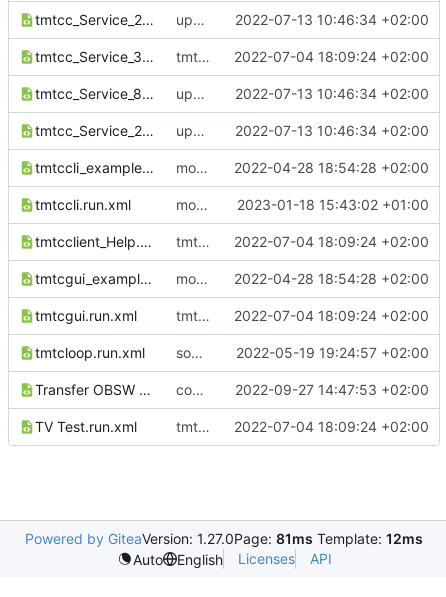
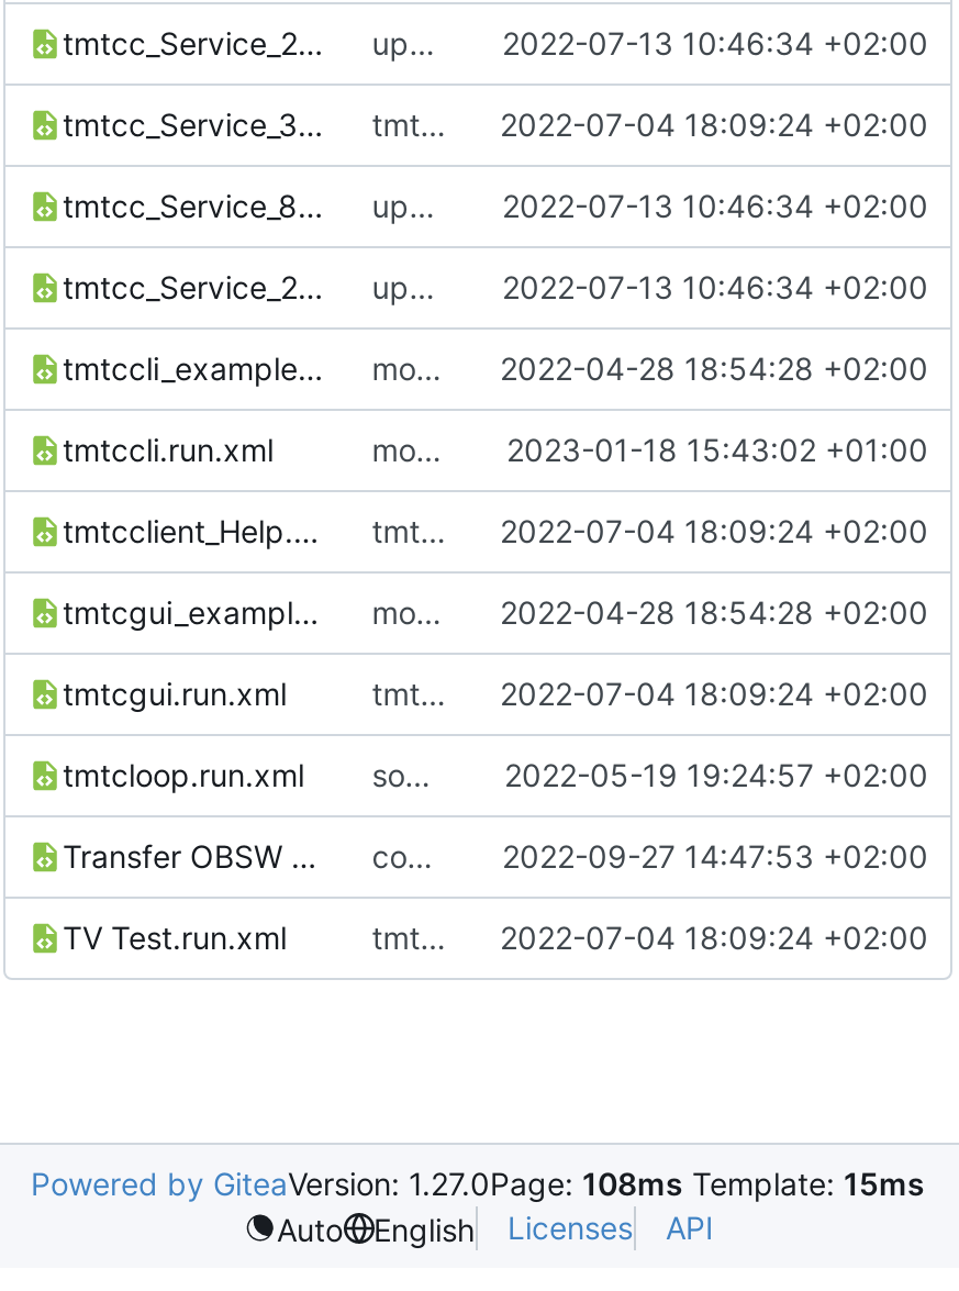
- Powered by GiteaVersion: 1.27.0Page: 81ms Template: 12ms
+ Powered by GiteaVersion: 1.27.0Page: 108ms Template: 15ms
